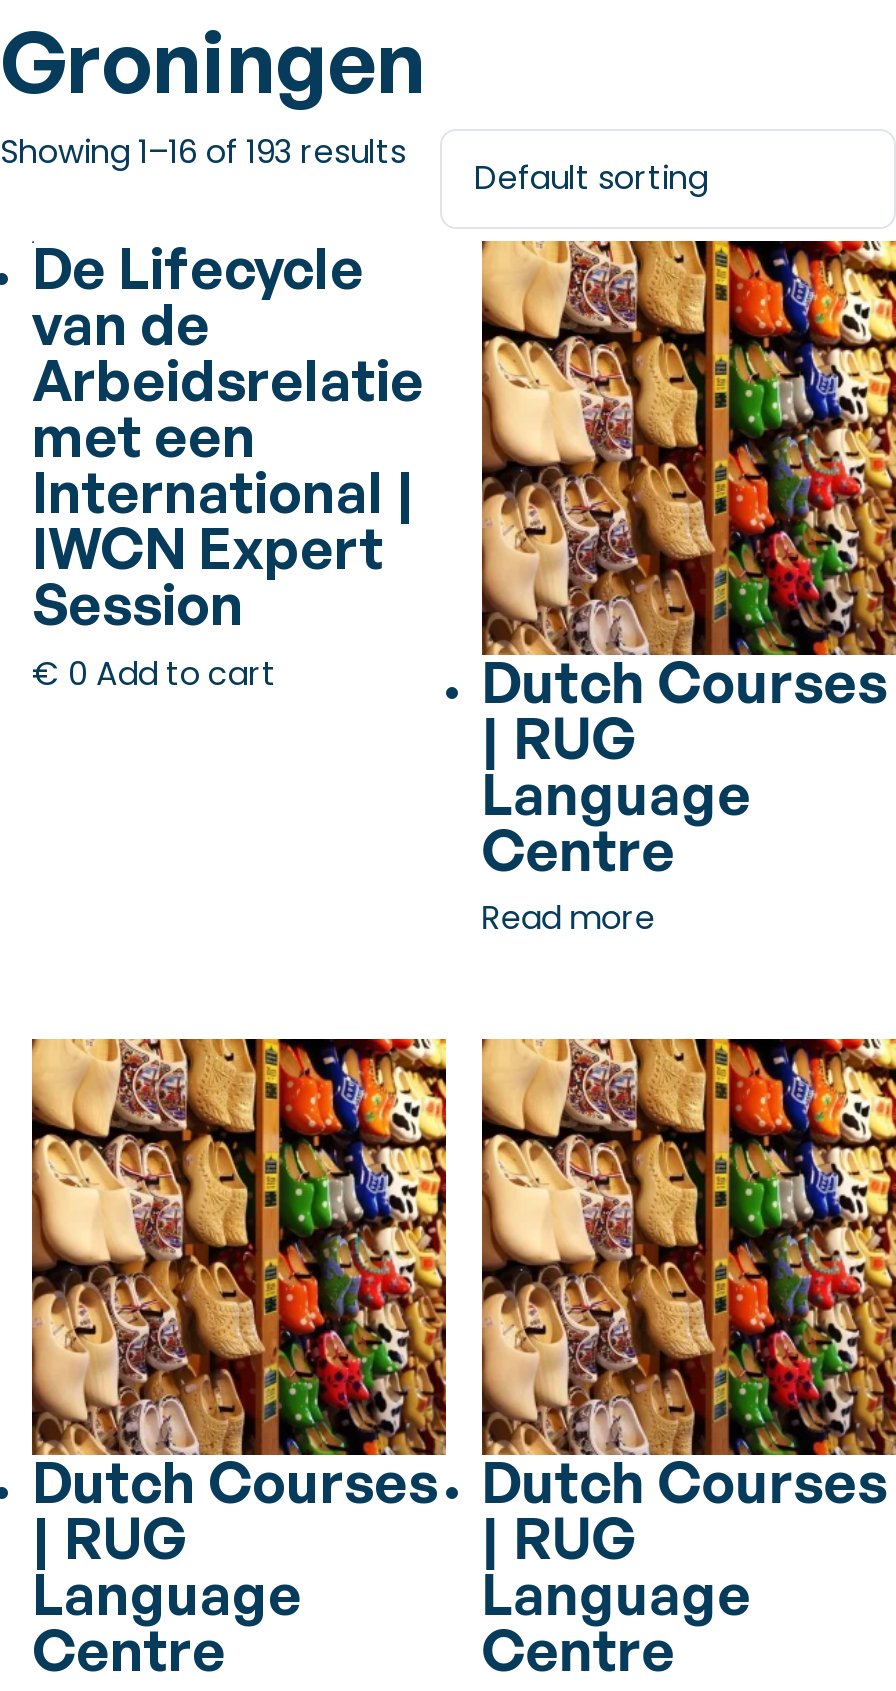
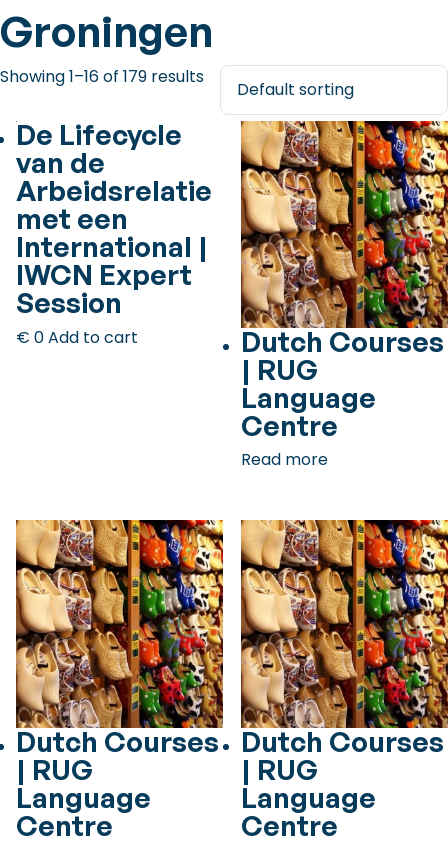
- Showing 1–16 of 193 results
+ Showing 1–16 of 179 results
